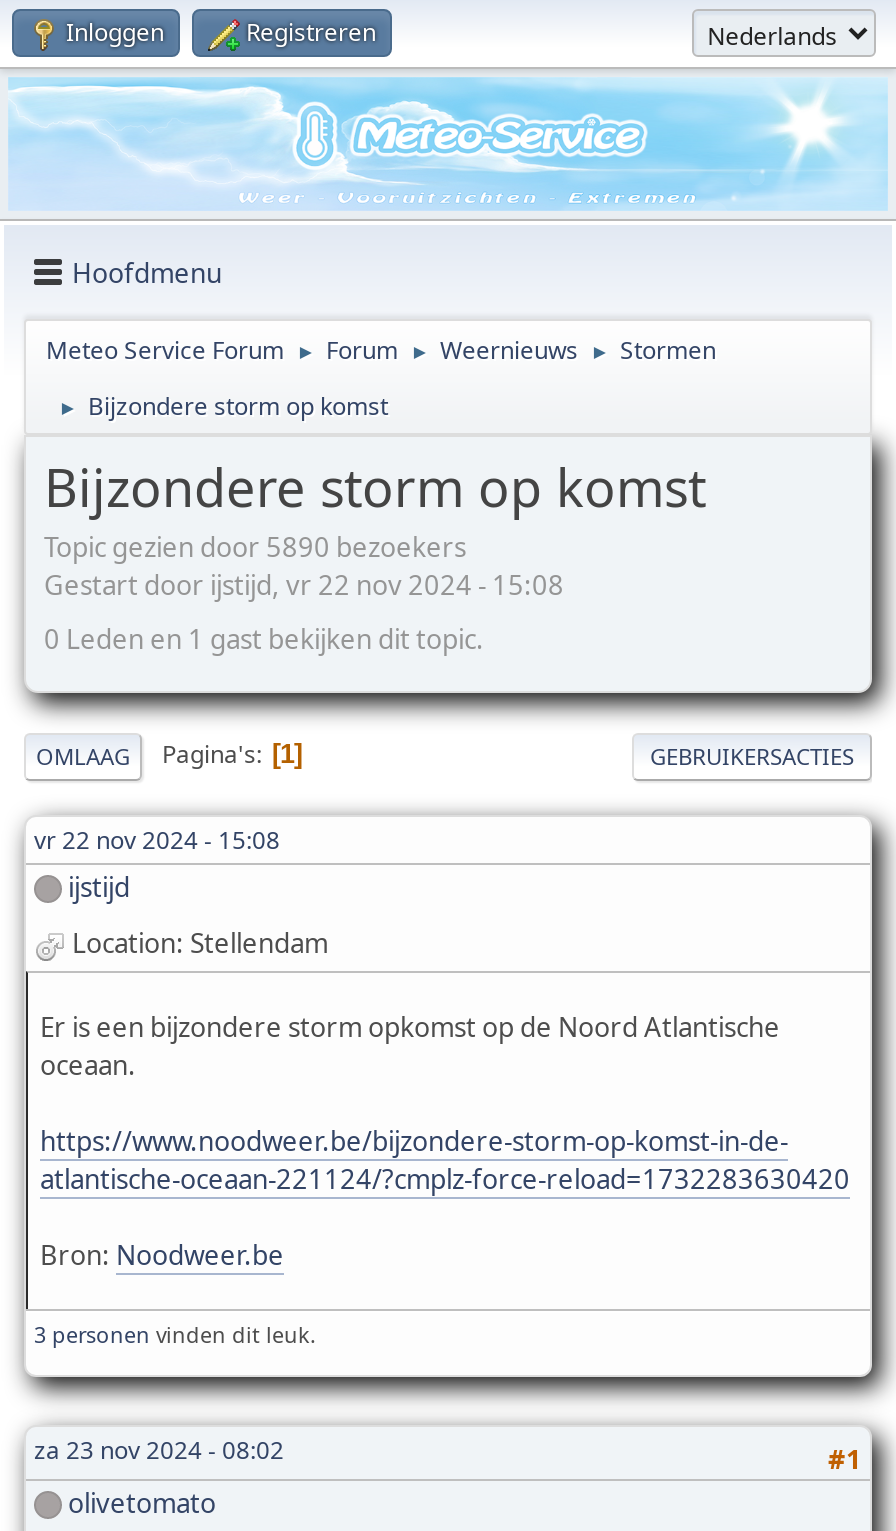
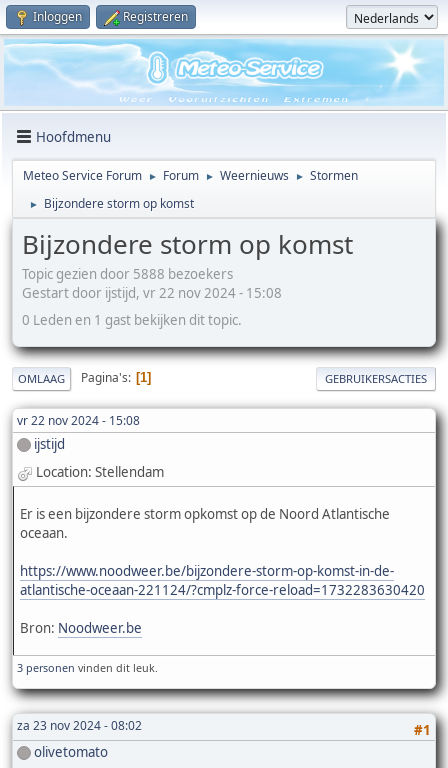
- Topic gezien door 5890 bezoekers
+ Topic gezien door 5888 bezoekers
